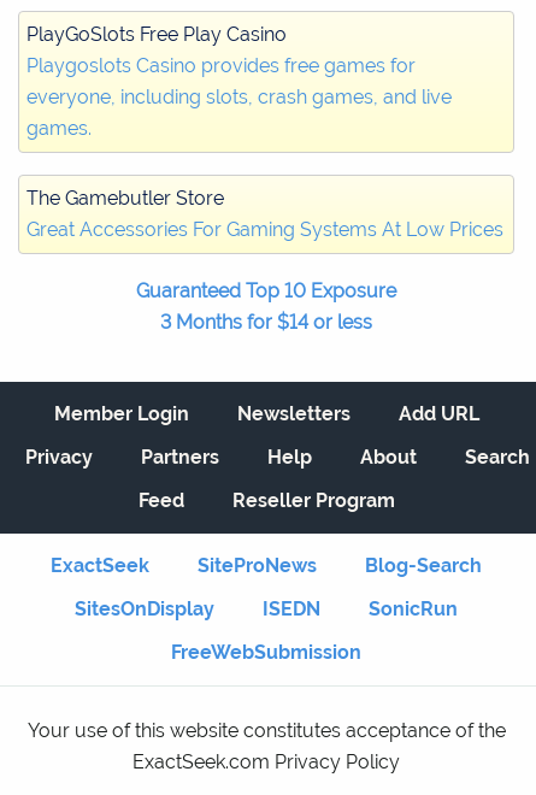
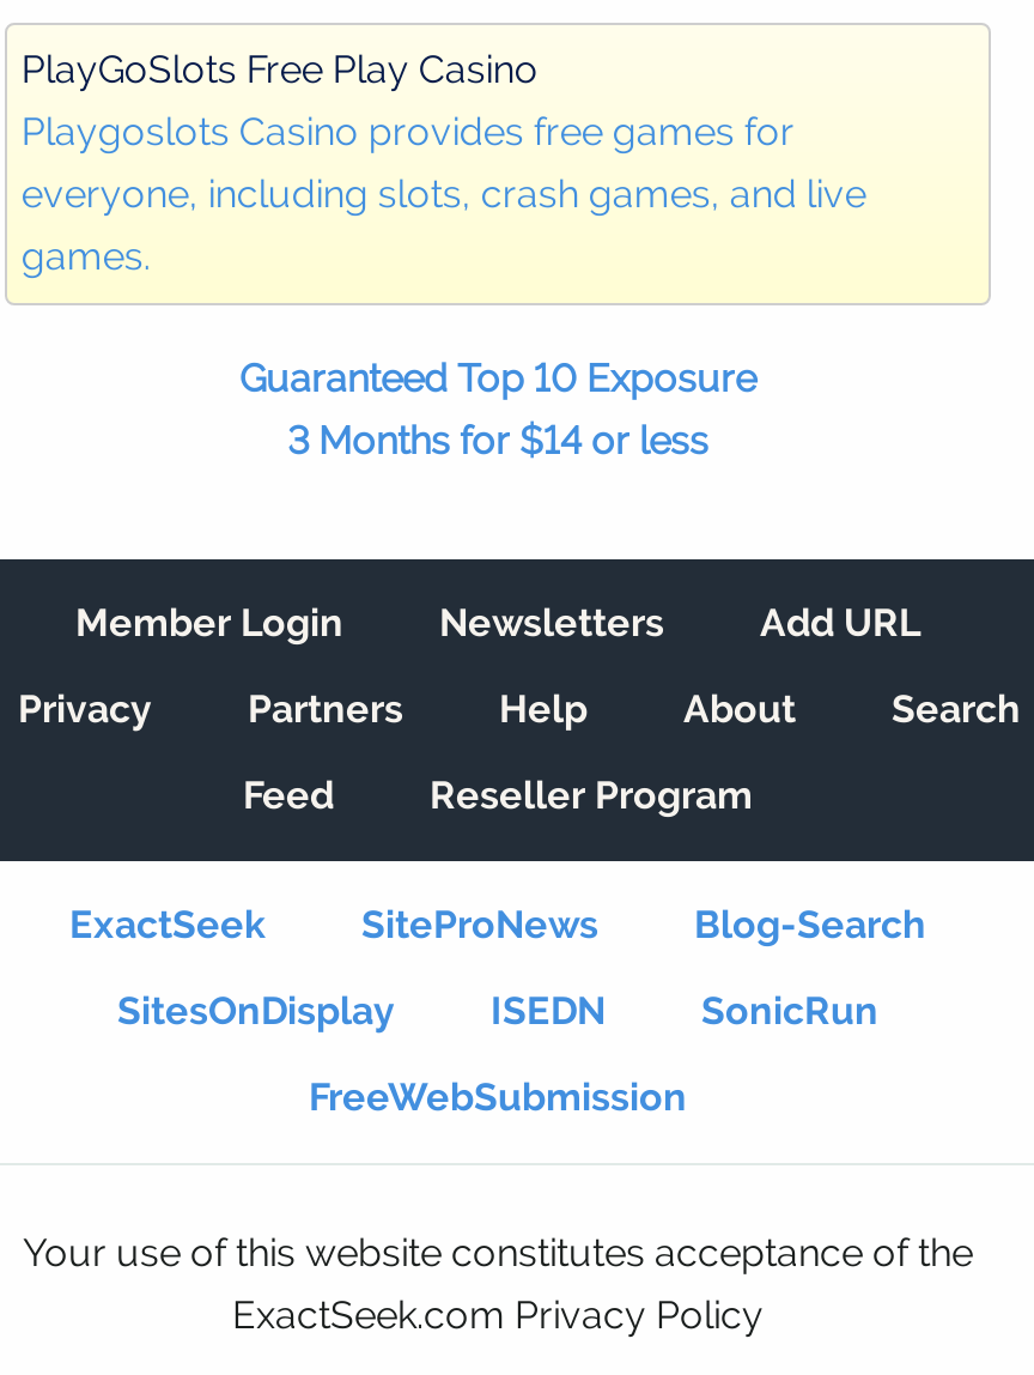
- The Gamebutler Store
- Great Accessories For Gaming Systems At Low Prices
